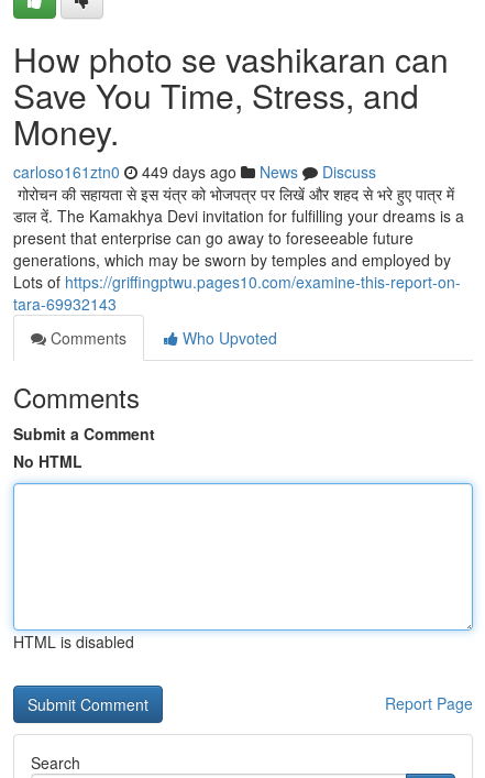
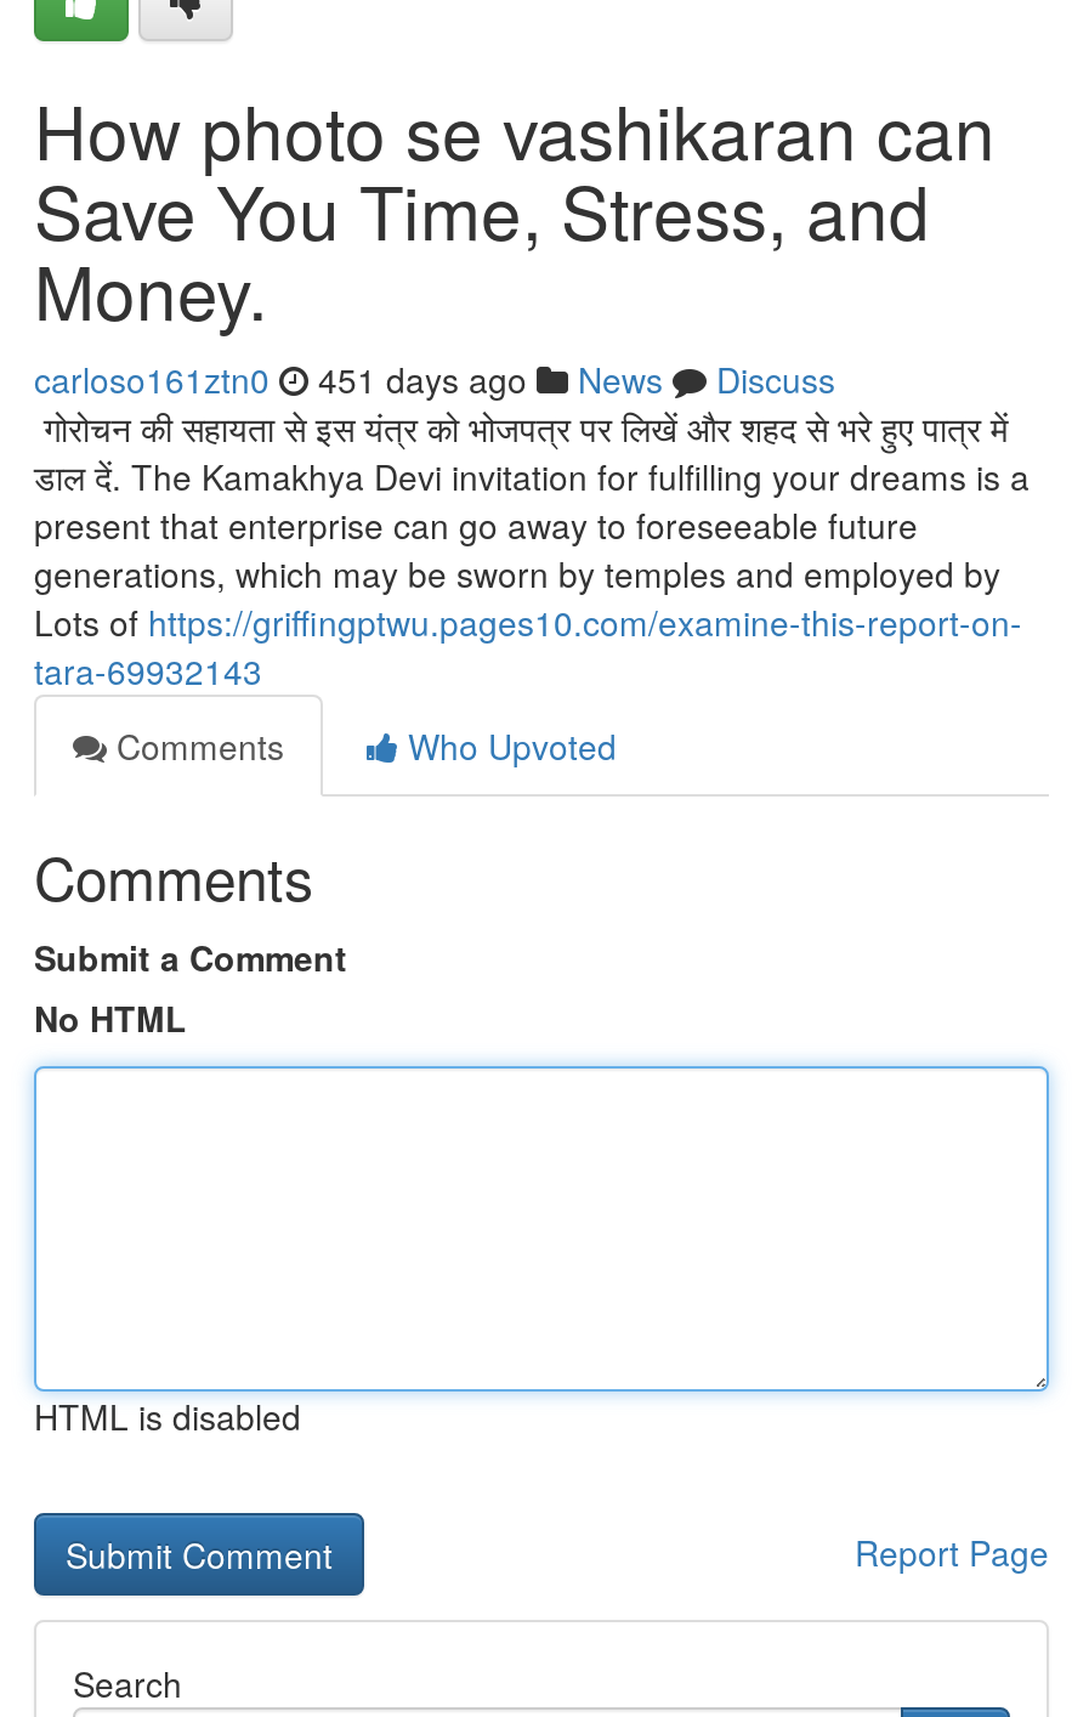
- carloso161ztn0 449 days ago News Discuss
+ carloso161ztn0 451 days ago News Discuss
